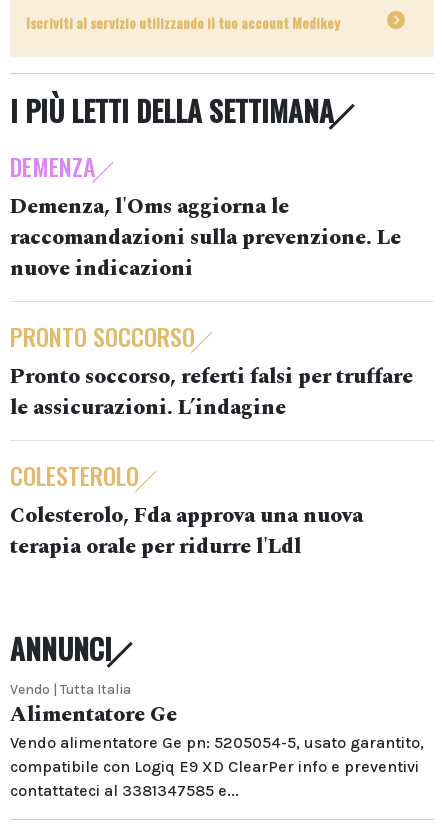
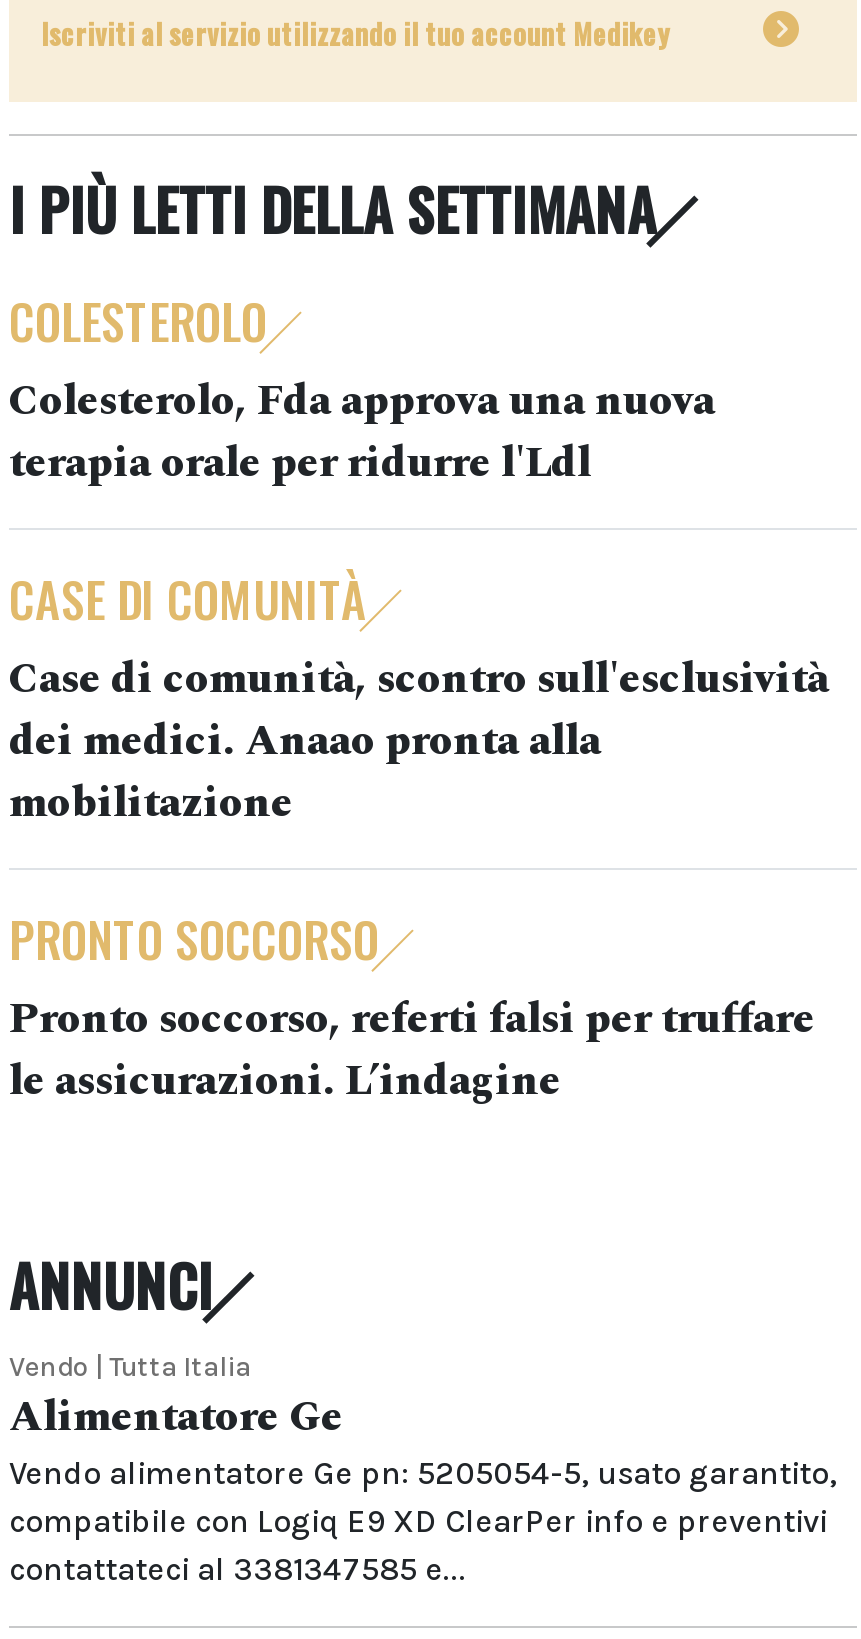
- DEMENZA
- Demenza, l'Oms aggiorna le
- raccomandazioni sulla prevenzione. Le
- nuove indicazioni
+ CASE DI COMUNITÀ
+ Case di comunità, scontro sull'esclusività
+ dei medici. Anaao pronta alla
+ mobilitazione

moved down: PRONTO SOCCORSO | Pronto soccorso, referti falsi per truffare | le assicurazioni. L’indagine

moved up: COLESTEROLO | Colesterolo, Fda approva una nuova | terapia orale per ridurre l'Ldl
